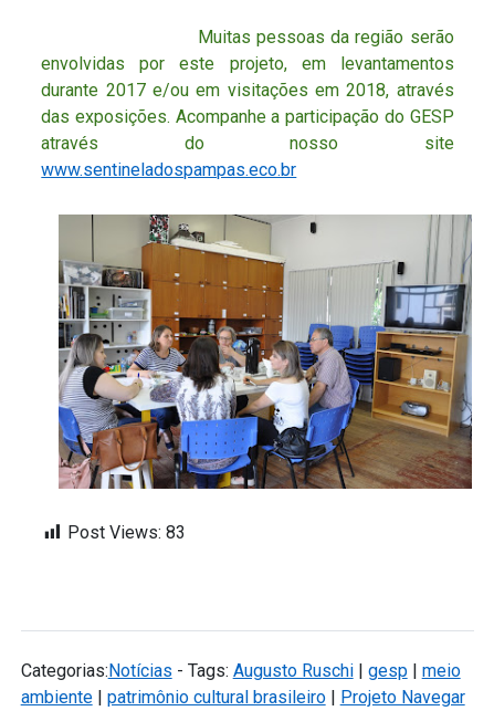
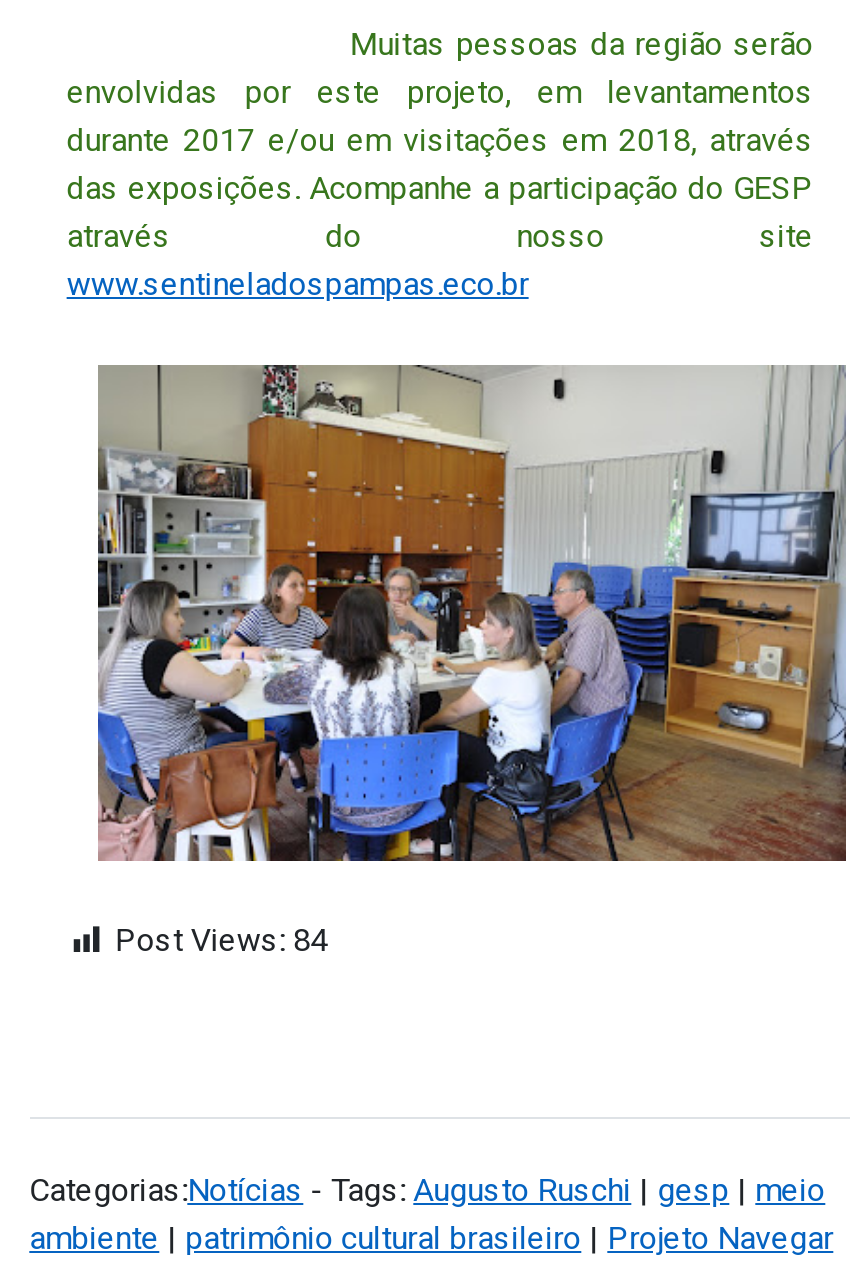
- Post Views: 83
+ Post Views: 84
